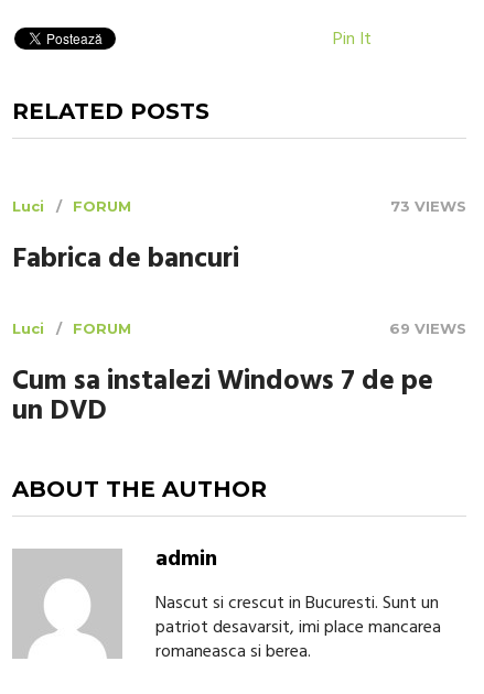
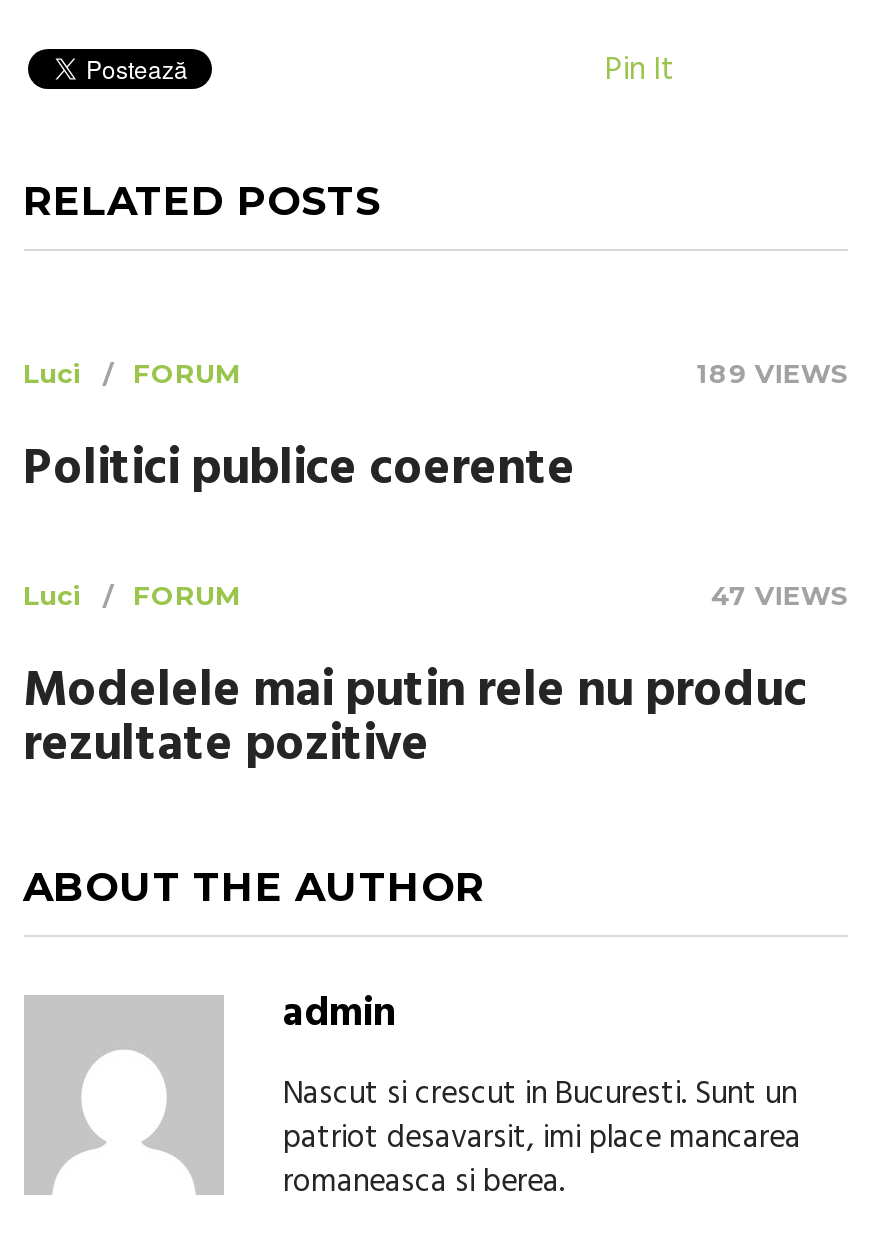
- 73 VIEWS
+ 189 VIEWS

- Fabrica de bancuri
+ Politici publice coerente

- 69 VIEWS
+ 47 VIEWS

- Cum sa instalezi Windows 7 de pe
- un DVD
+ Modelele mai putin rele nu produc
+ rezultate pozitive
